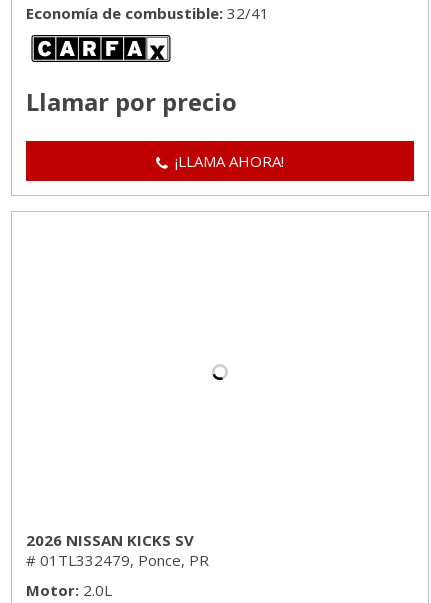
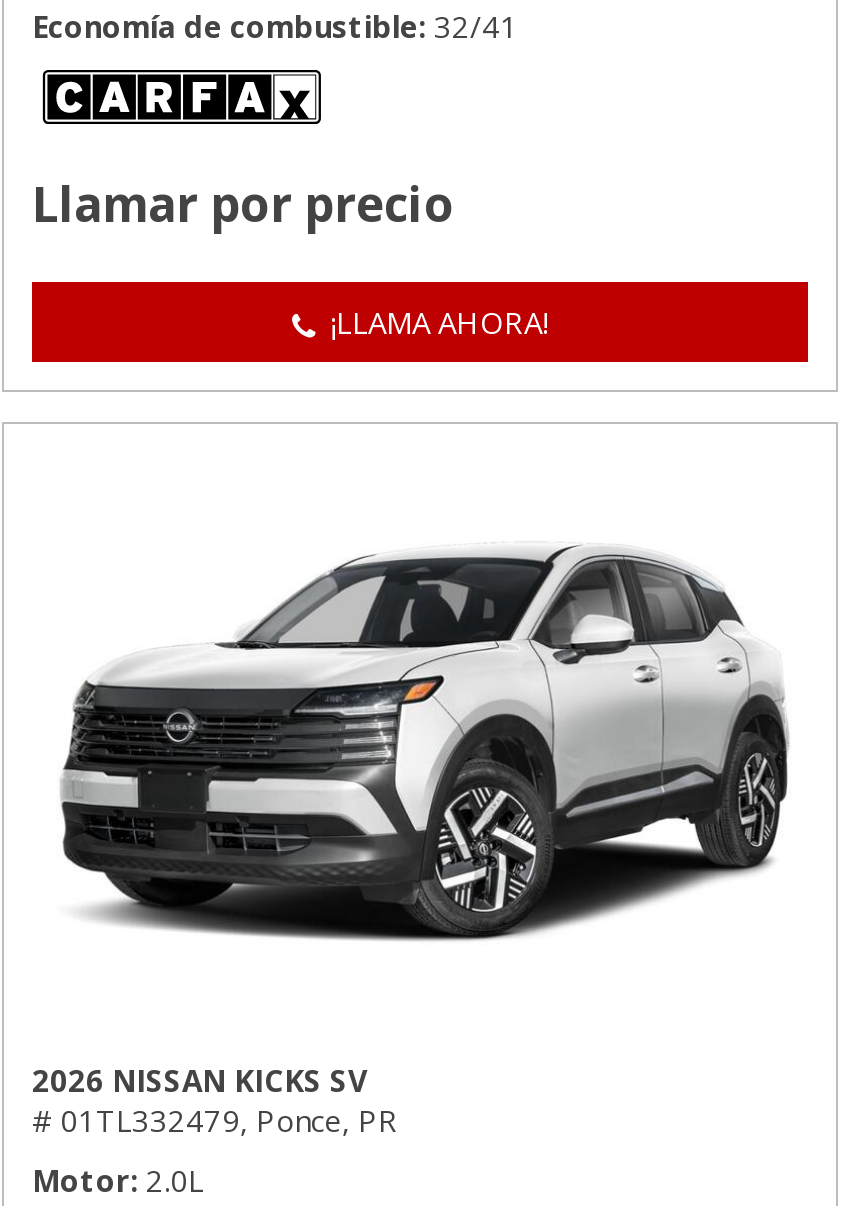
+ [image]
